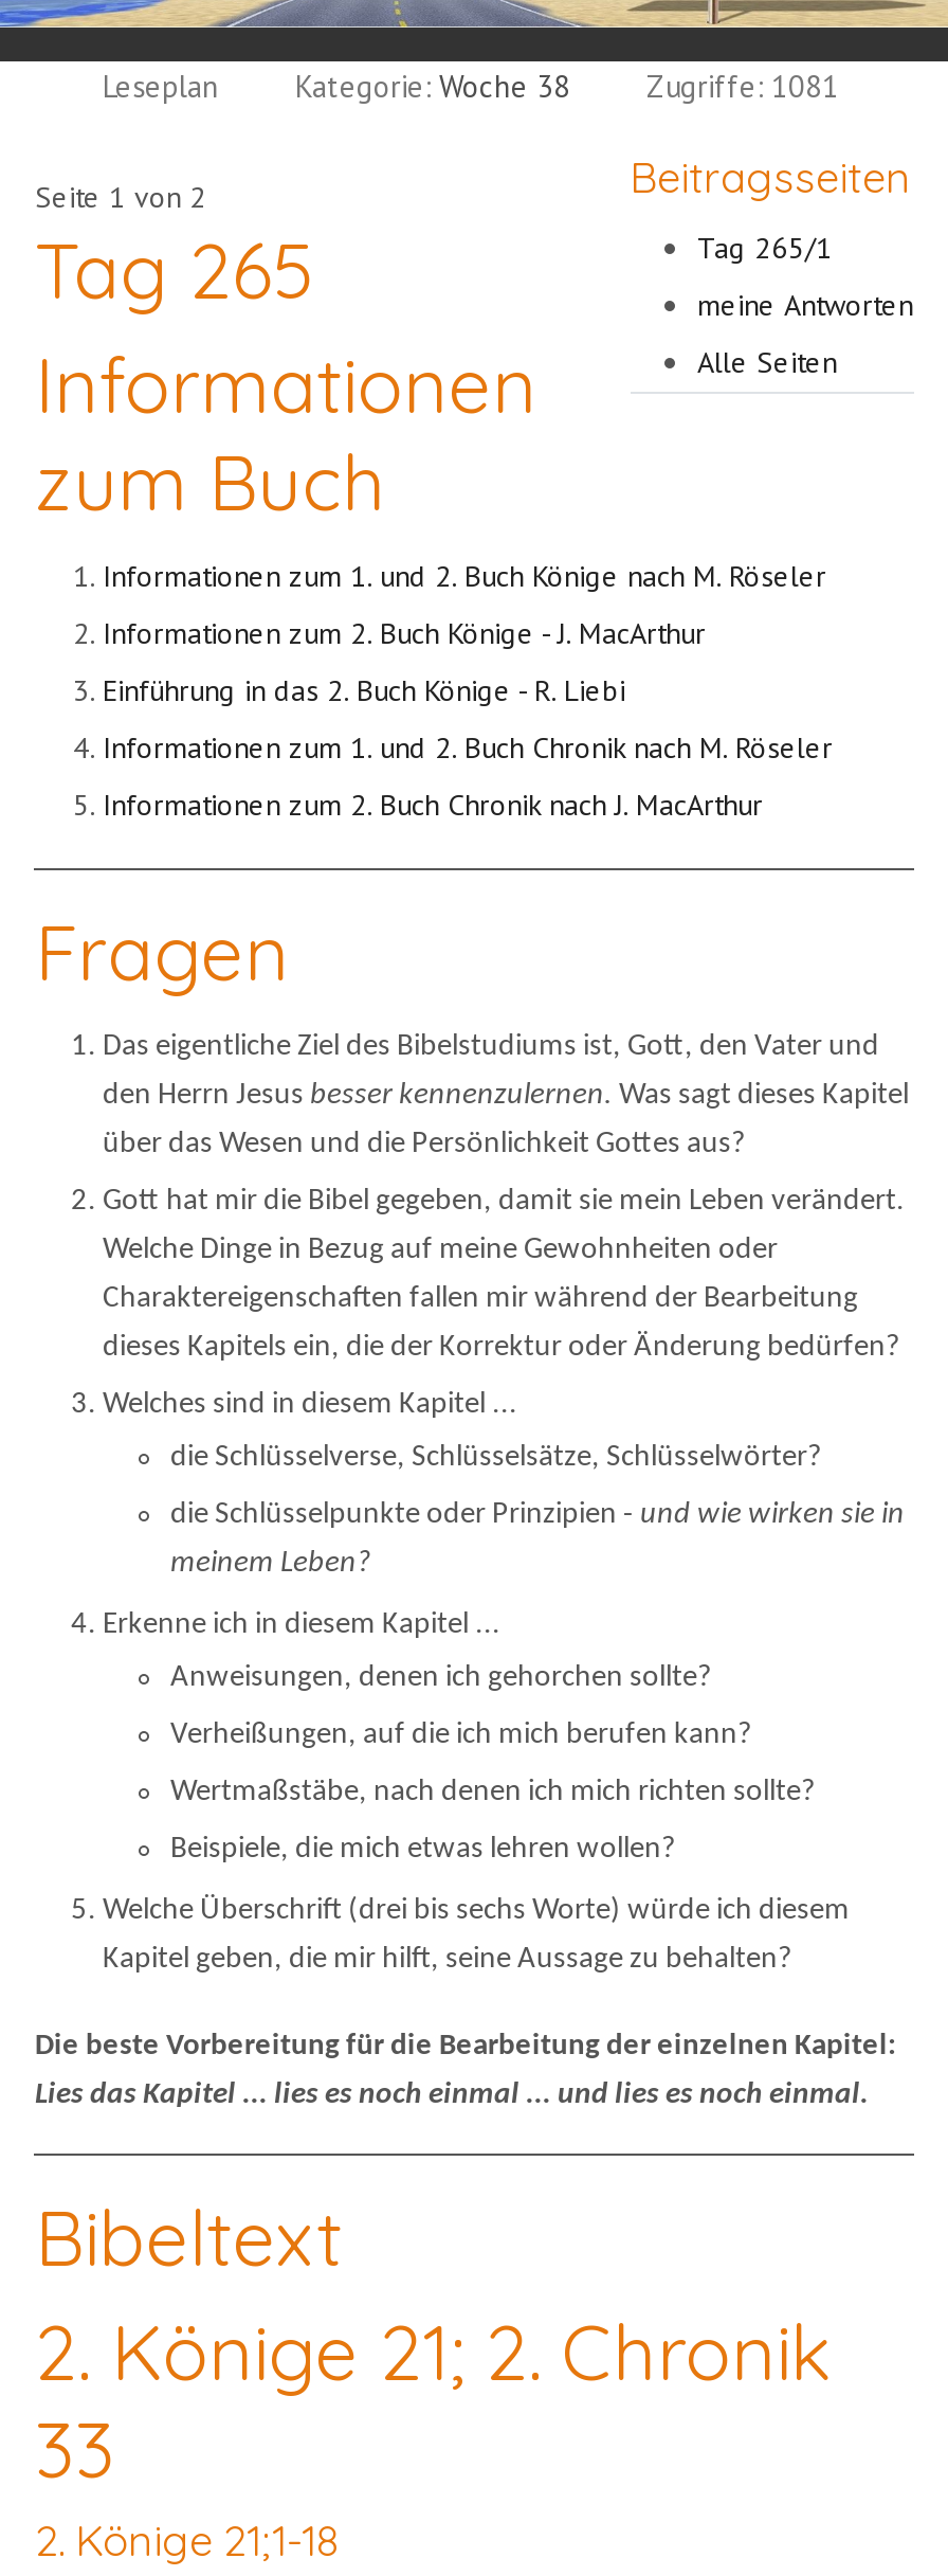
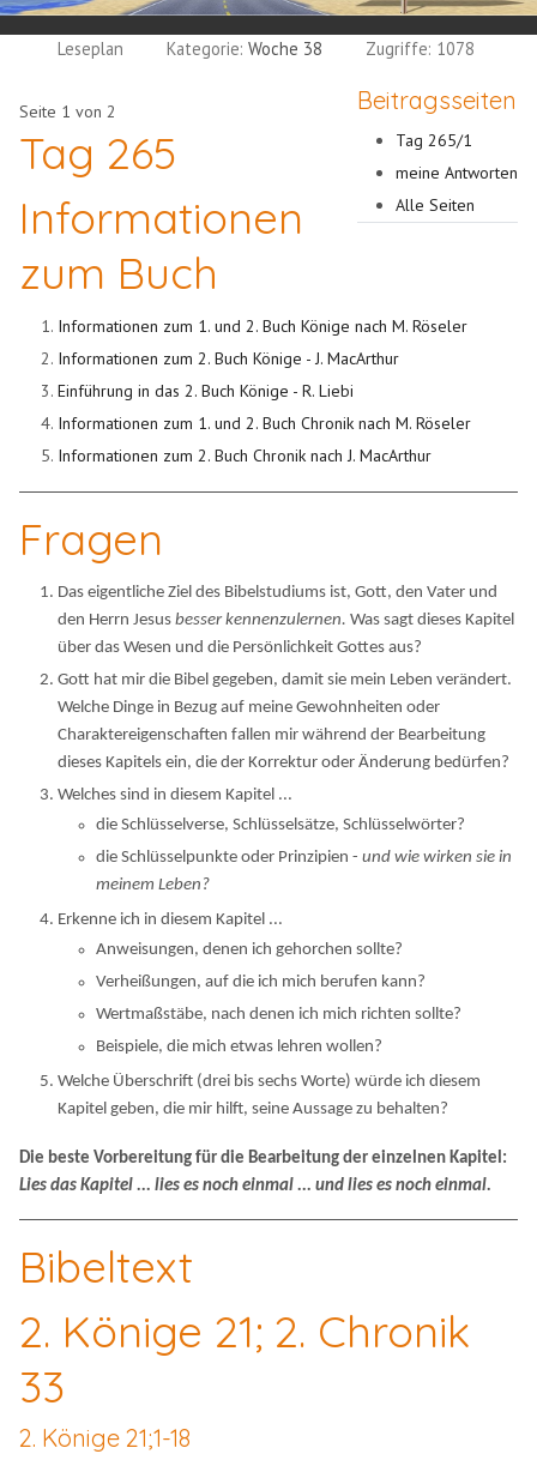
- Leseplan Kategorie: Woche 38 Zugriffe: 1081
+ Leseplan Kategorie: Woche 38 Zugriffe: 1078
